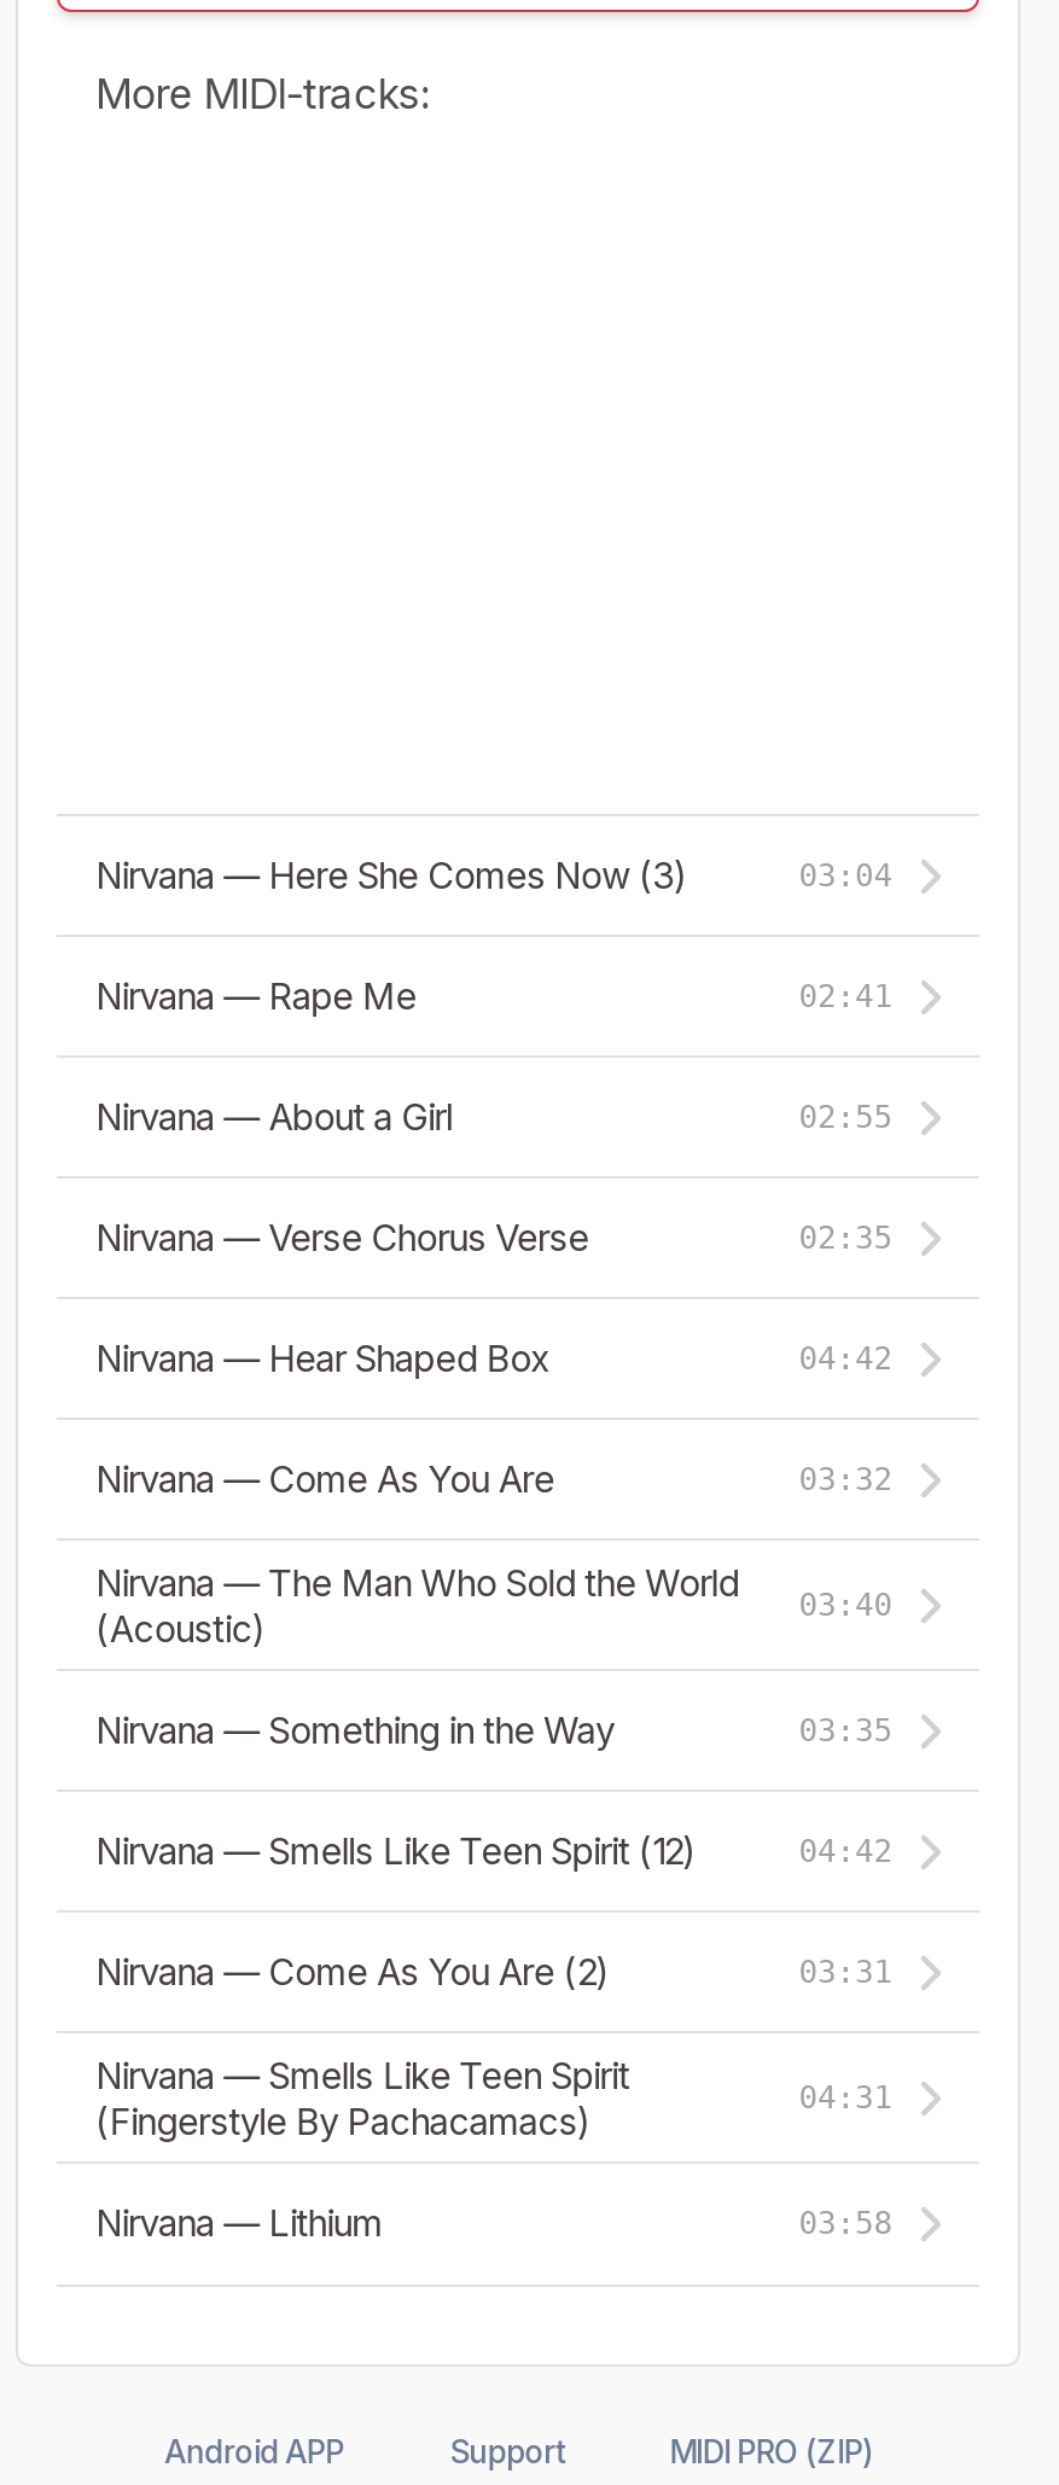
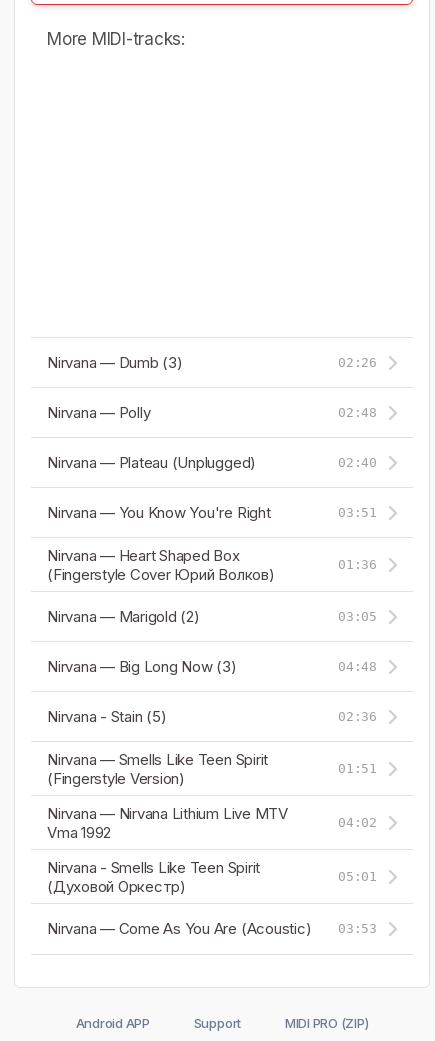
- Nirvana — Here She Comes Now (3)
- 03:04
- Nirvana — Rape Me
- 02:41
- Nirvana — About a Girl
- 02:55
- Nirvana — Verse Chorus Verse
- 02:35
- Nirvana — Hear Shaped Box
- 04:42
- Nirvana — Come As You Are
- 03:32
- Nirvana — The Man Who Sold the World
- (Acoustic)
- 03:40
- Nirvana — Something in the Way
- 03:35
- Nirvana — Smells Like Teen Spirit (12)
- 04:42
- Nirvana — Come As You Are (2)
- 03:31
+ Nirvana — Dumb (3)
+ 02:26
+ Nirvana — Polly
+ 02:48
+ Nirvana — Plateau (Unplugged)
+ 02:40
+ Nirvana — You Know You're Right
+ 03:51
+ Nirvana — Heart Shaped Box
+ (Fingerstyle Cover Юрий Волков)
+ 01:36
+ Nirvana — Marigold (2)
+ 03:05
+ Nirvana — Big Long Now (3)
+ 04:48
+ Nirvana - Stain (5)
+ 02:36

moved up: Nirvana — Smells Like Teen Spirit

- (Fingerstyle By Pachacamacs)
- 04:31
- Nirvana — Lithium
- 03:58
+ (Fingerstyle Version)
+ 01:51
+ Nirvana — Nirvana Lithium Live MTV
+ Vma 1992
+ 04:02
+ Nirvana - Smells Like Teen Spirit
+ (Духовой Оркестр)
+ 05:01
+ Nirvana — Come As You Are (Acoustic)
+ 03:53
